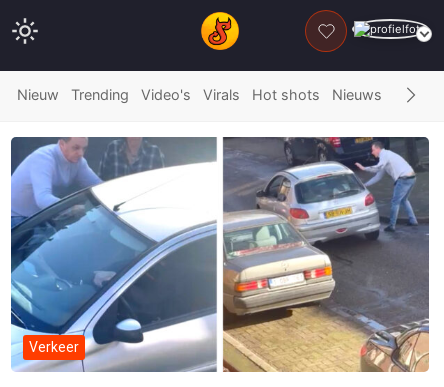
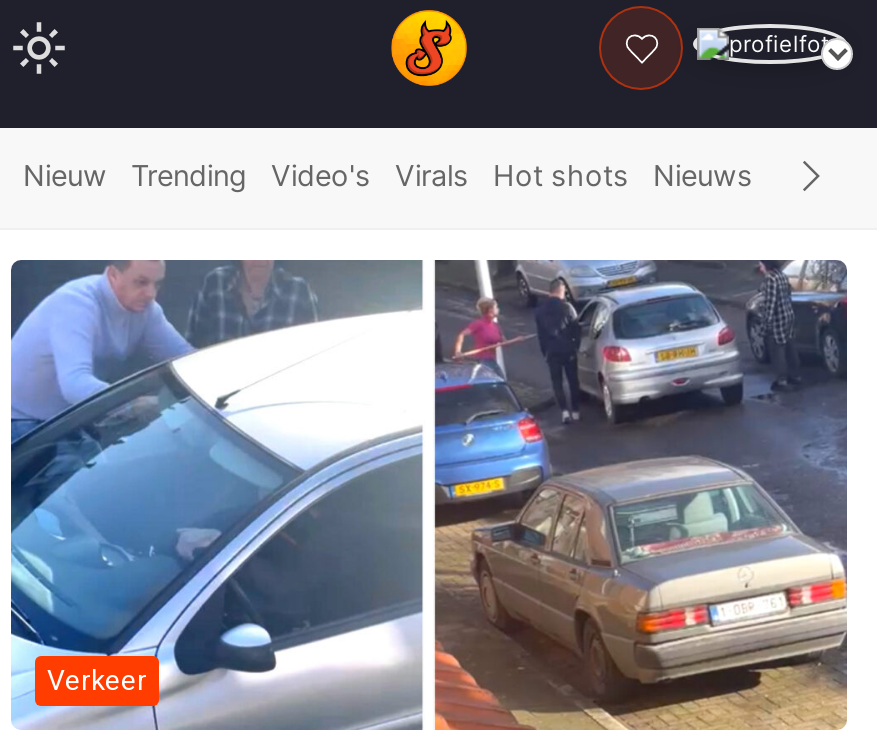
- [image]
+ [image]
